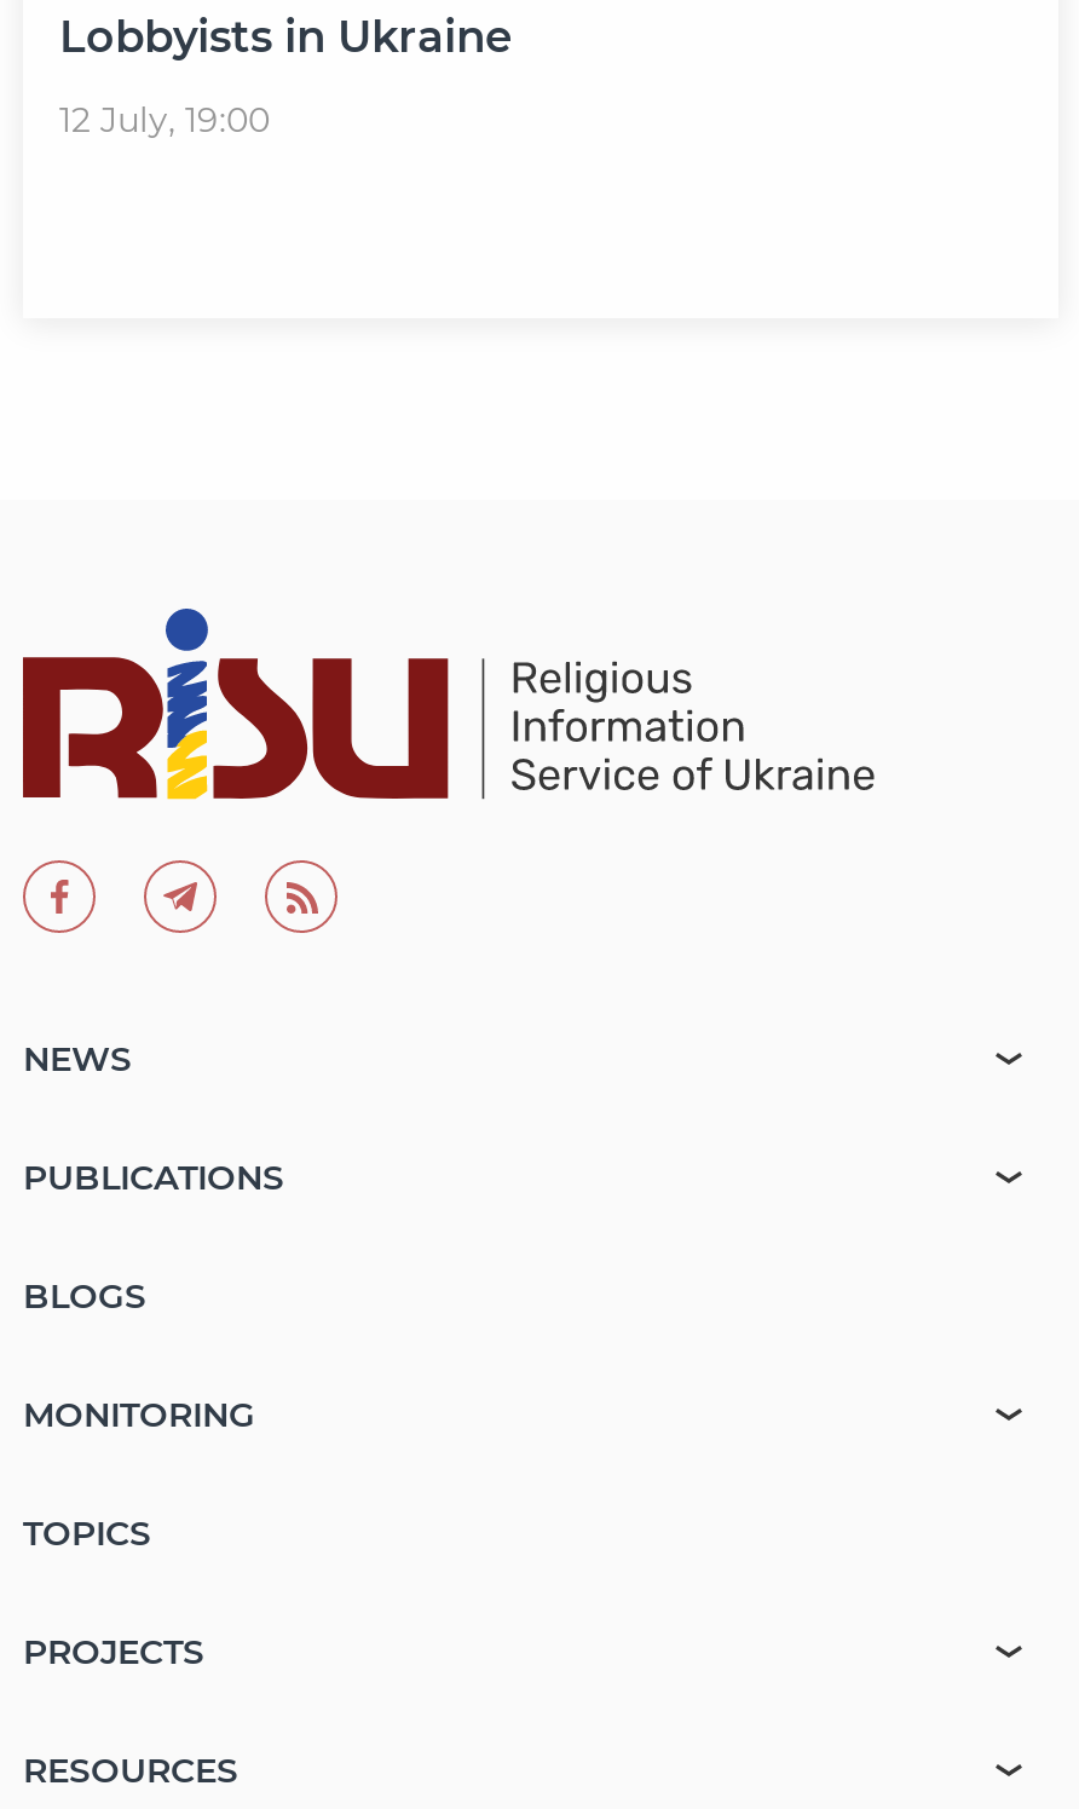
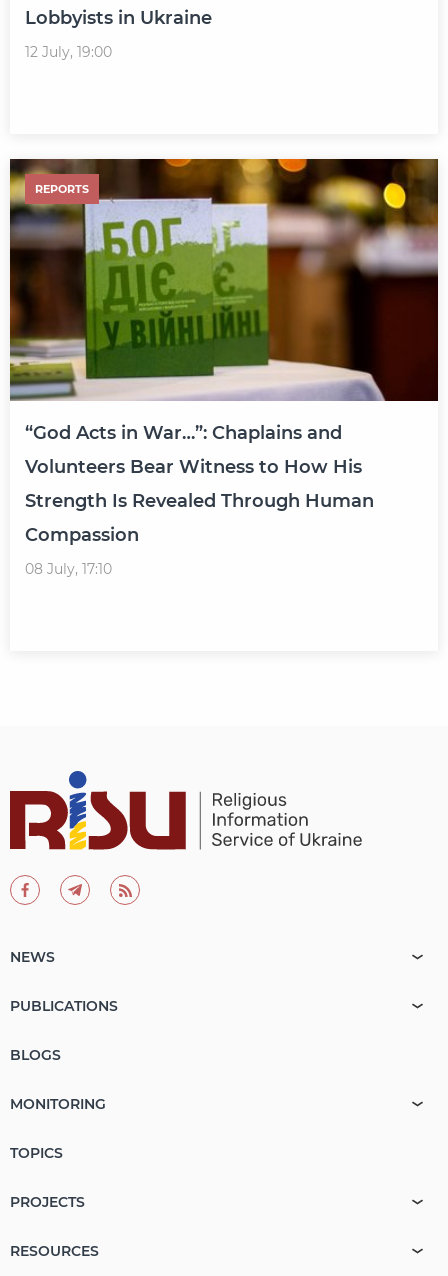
+ [image]
+ REPORTS

+ “God Acts in War…”: Chaplains and
+ Volunteers Bear Witness to How His
+ Strength Is Revealed Through Human
+ Compassion
+ 08 July, 17:10
